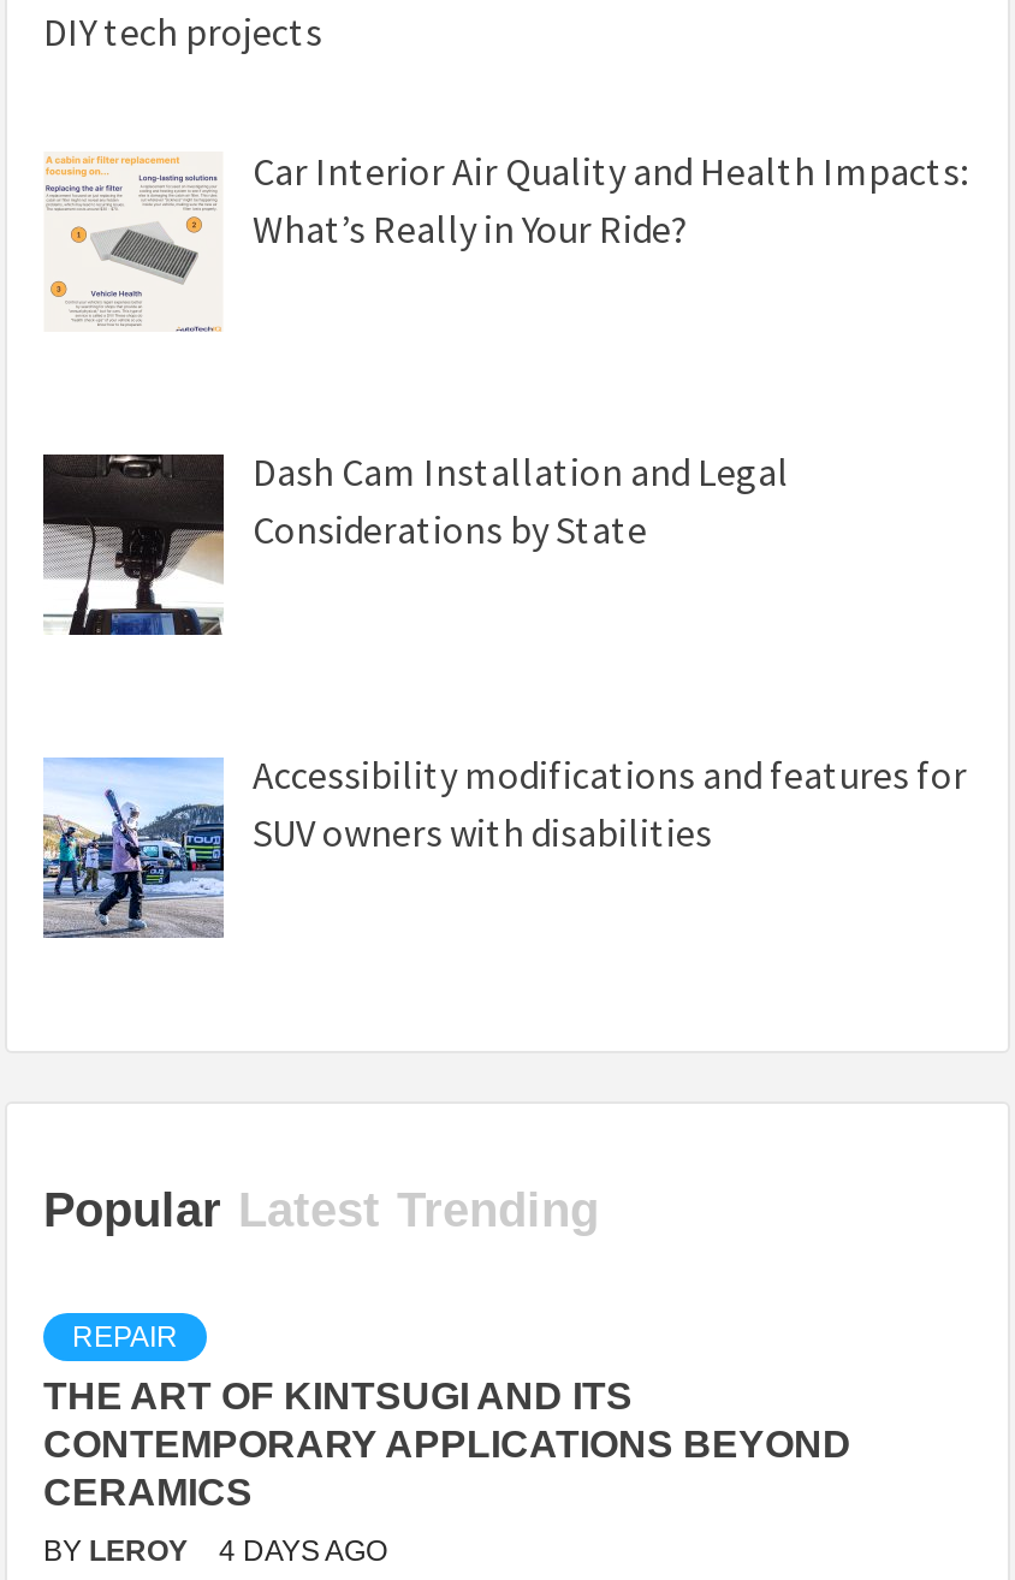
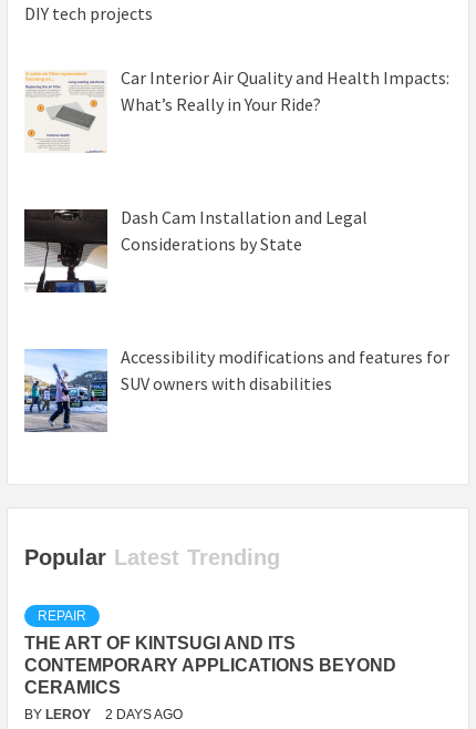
- BY LEROY 4 DAYS AGO
+ BY LEROY 2 DAYS AGO
